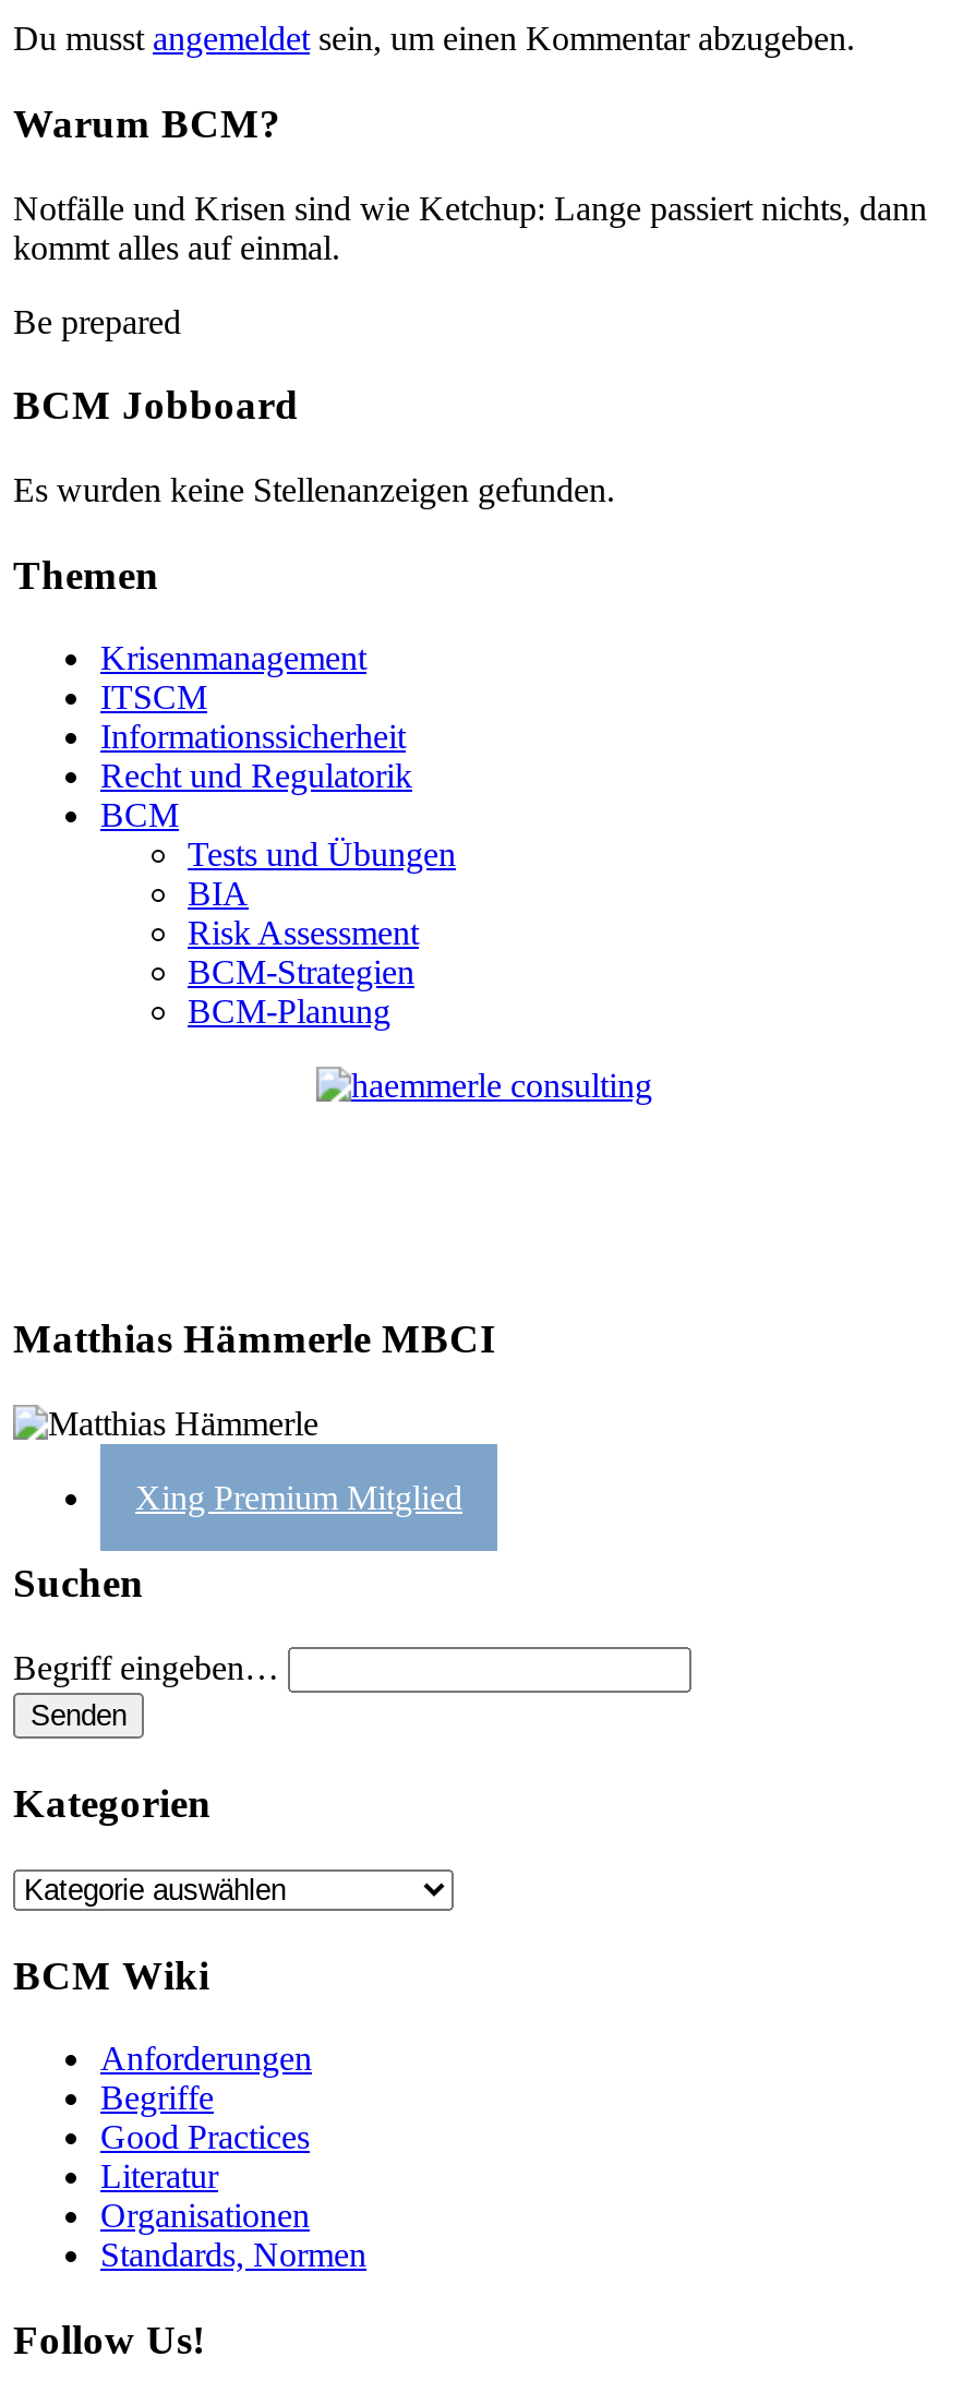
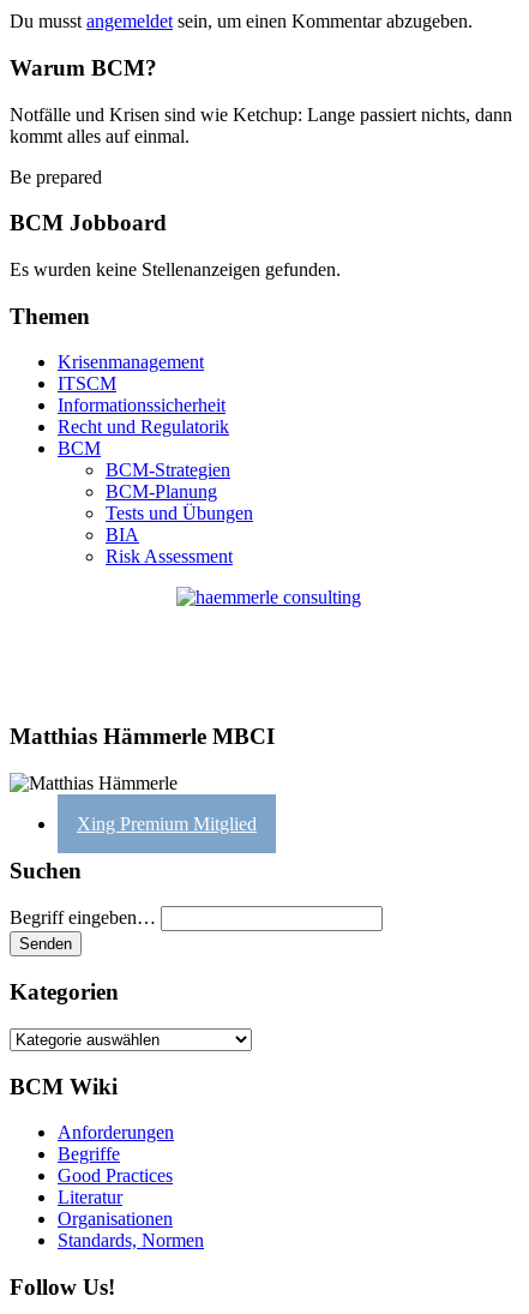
moved down: Tests und Übungen | BIA | Risk Assessment

moved up: BCM-Strategien | BCM-Planung
